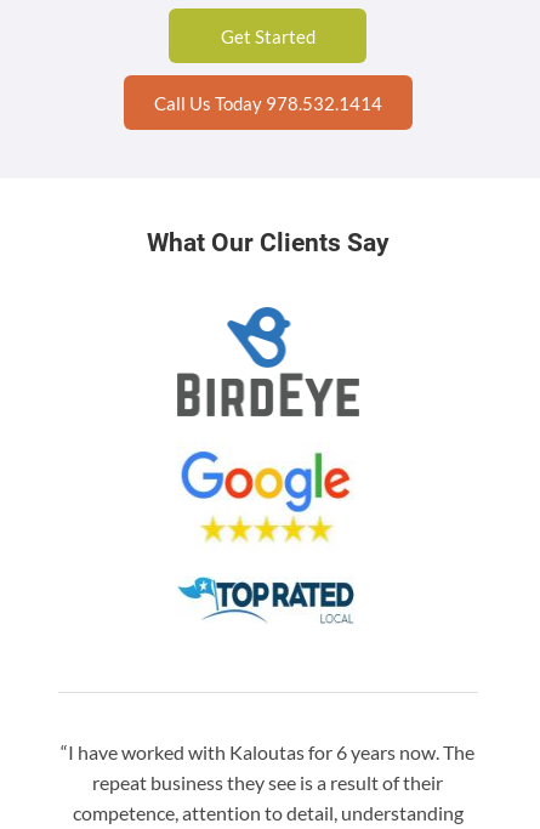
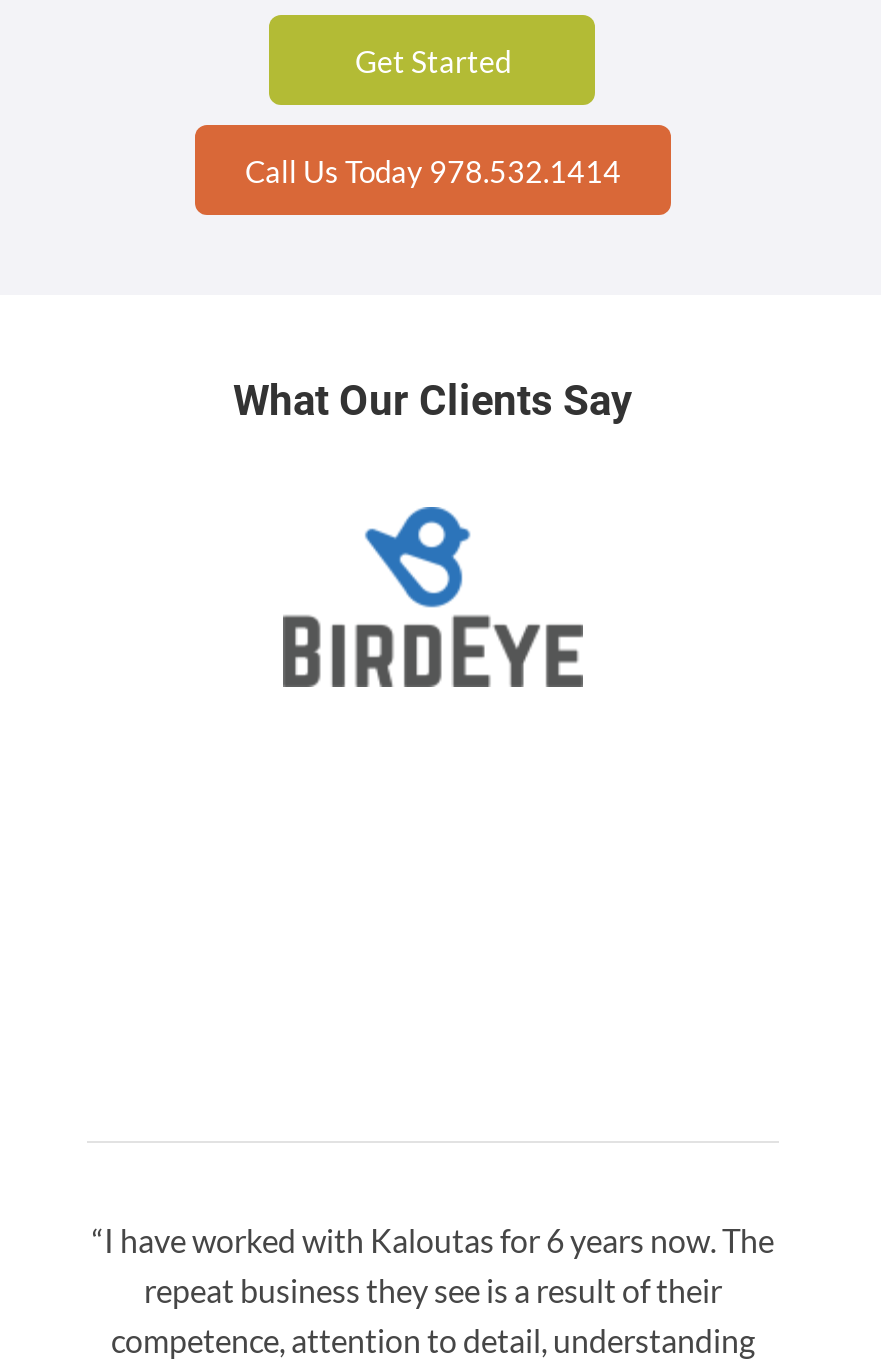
- [image]

- [image]
